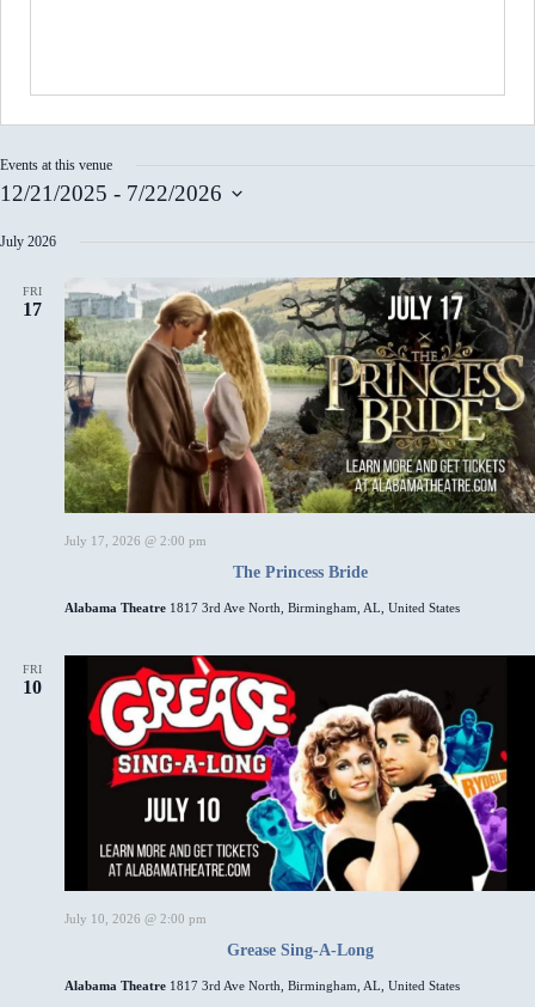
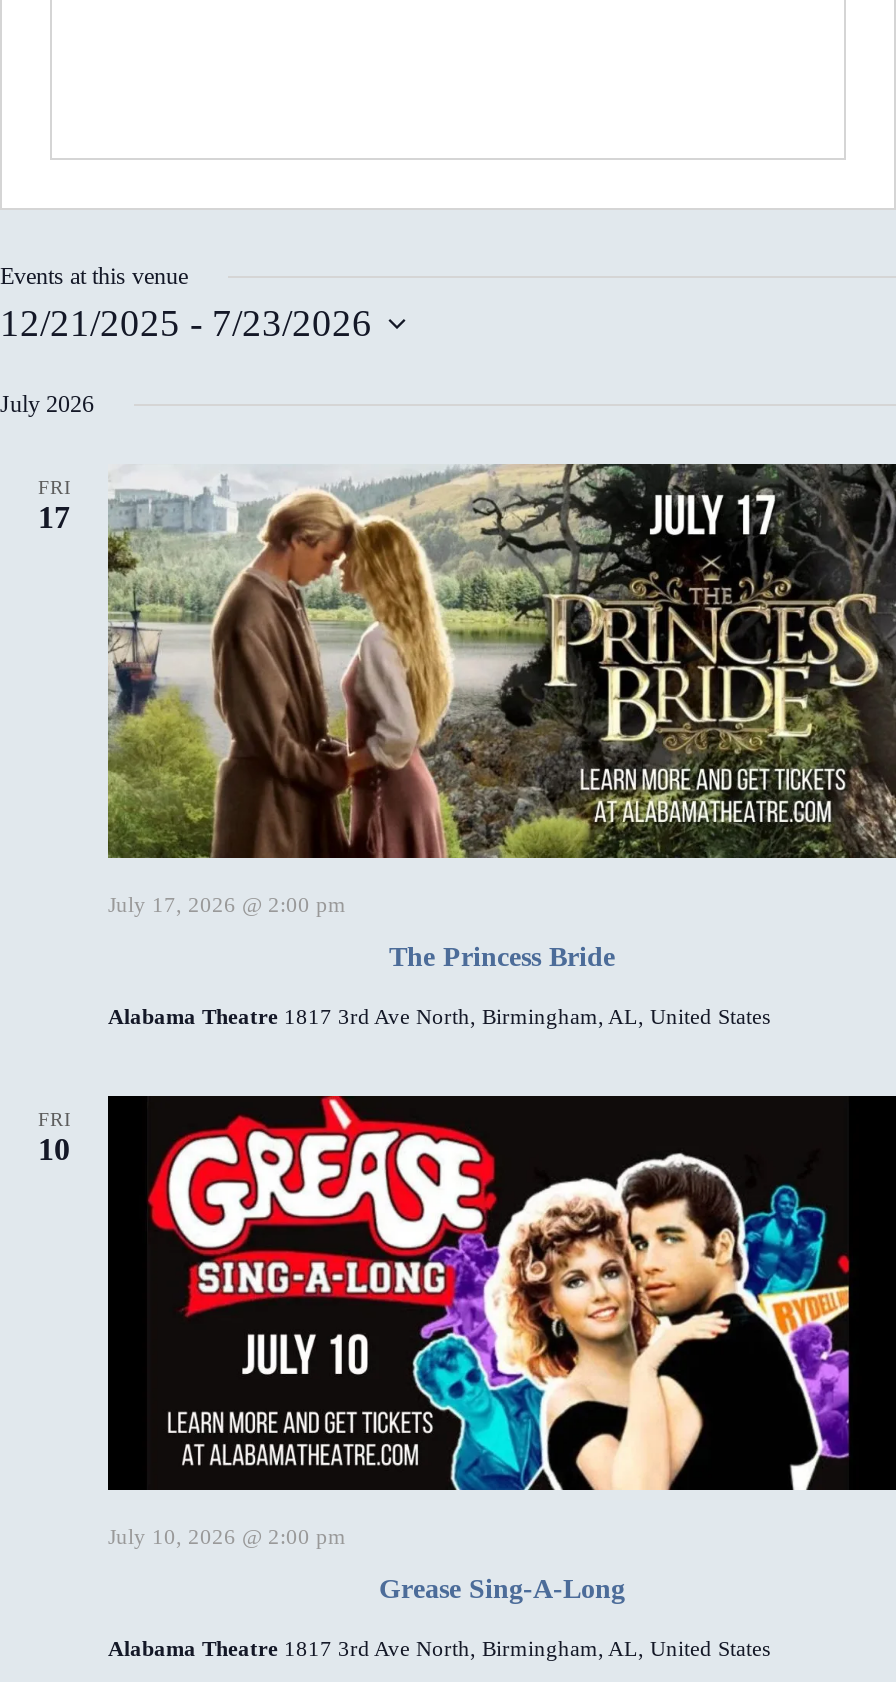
- 12/21/2025 - 7/22/2026
+ 12/21/2025 - 7/23/2026
